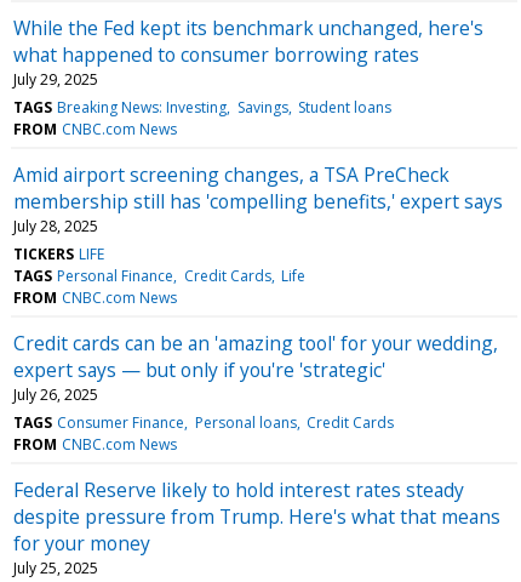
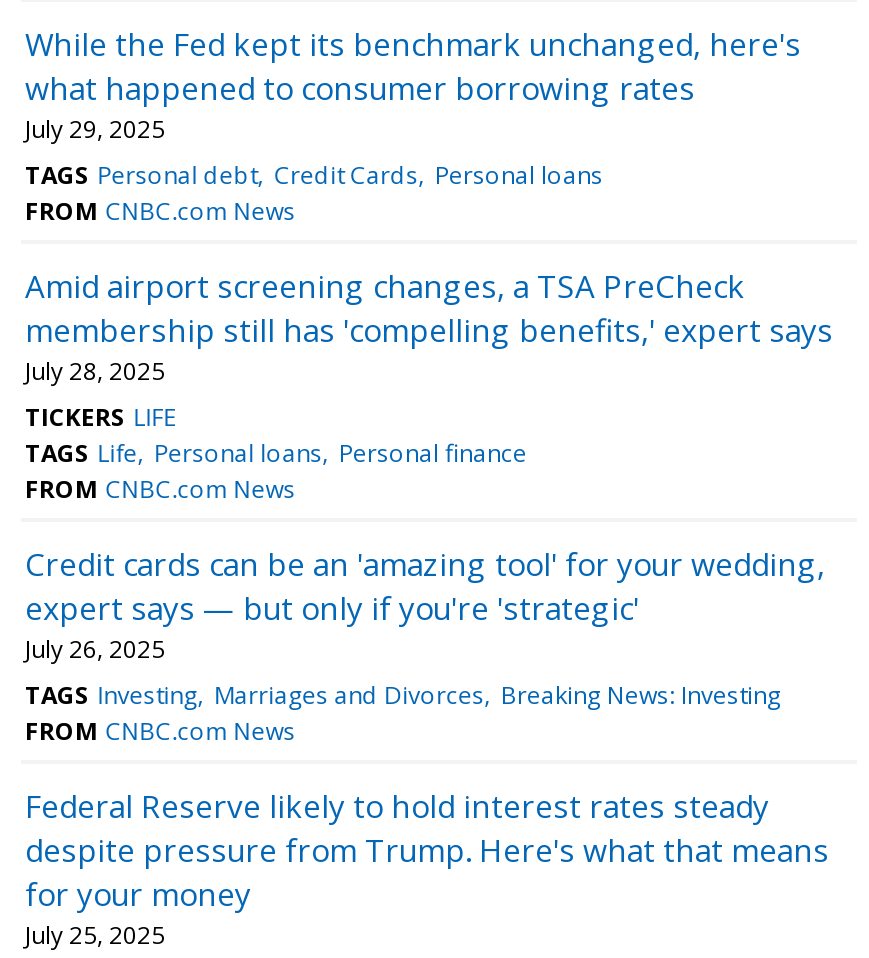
- TAGS Breaking News: Investing Savings Student loans
+ TAGS Personal debt Credit Cards Personal loans

- TAGS Personal Finance Credit Cards Life
+ TAGS Life Personal loans Personal finance

- TAGS Consumer Finance Personal loans Credit Cards
+ TAGS Investing Marriages and Divorces Breaking News: Investing
